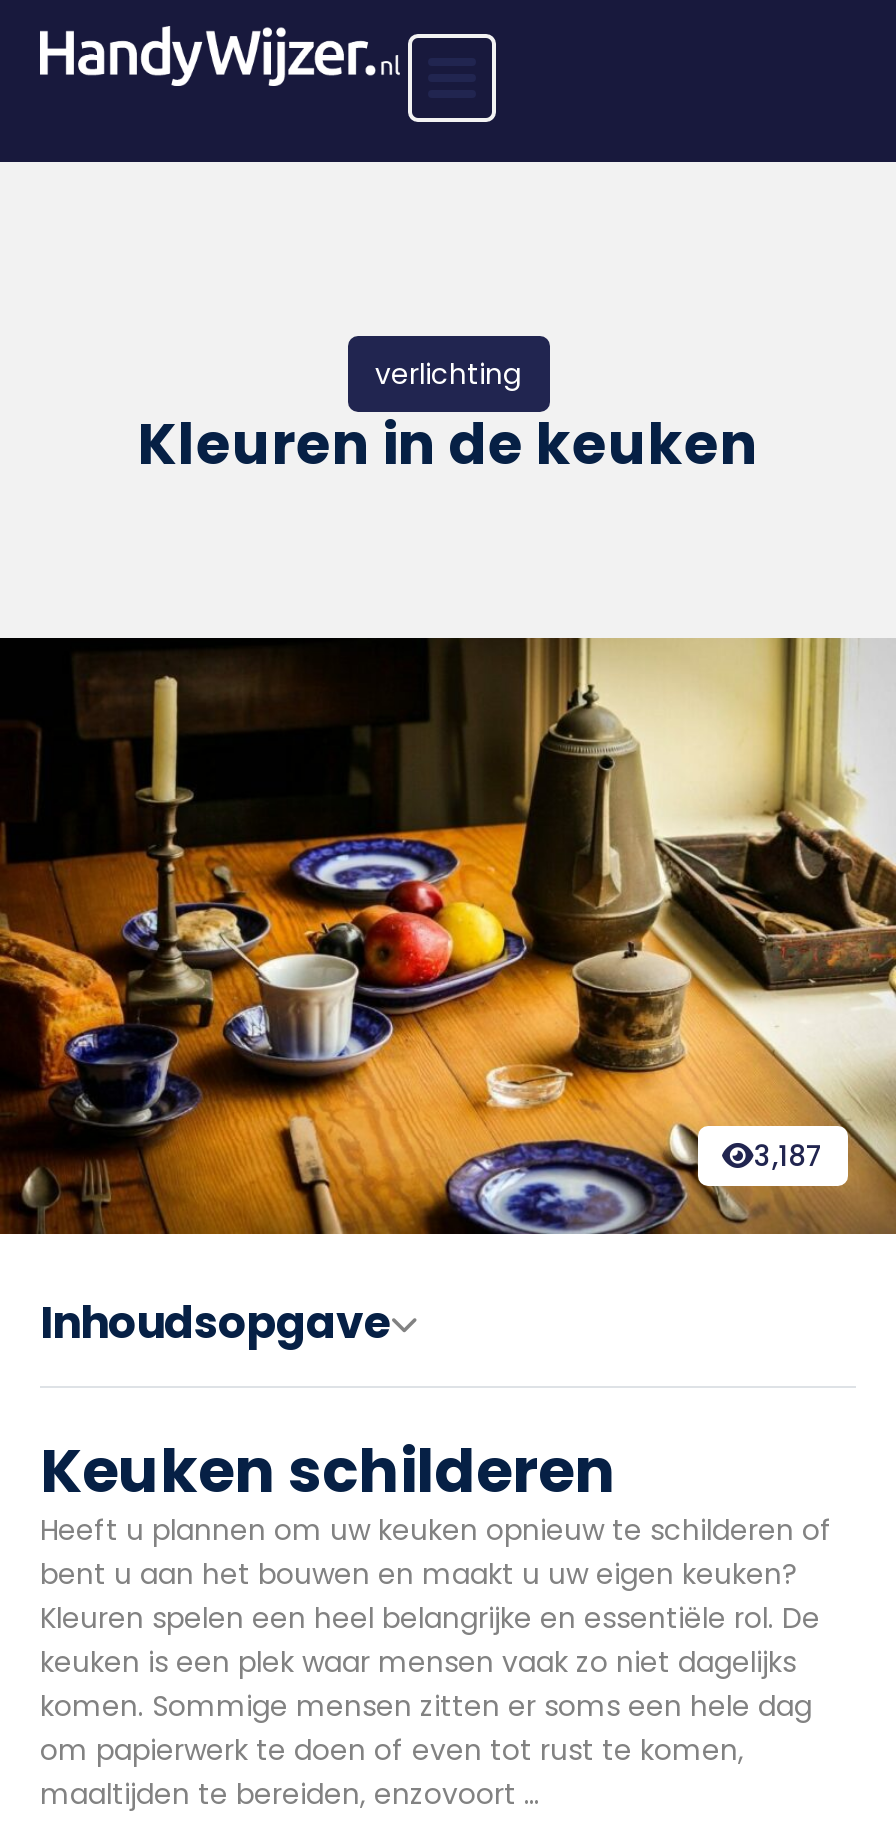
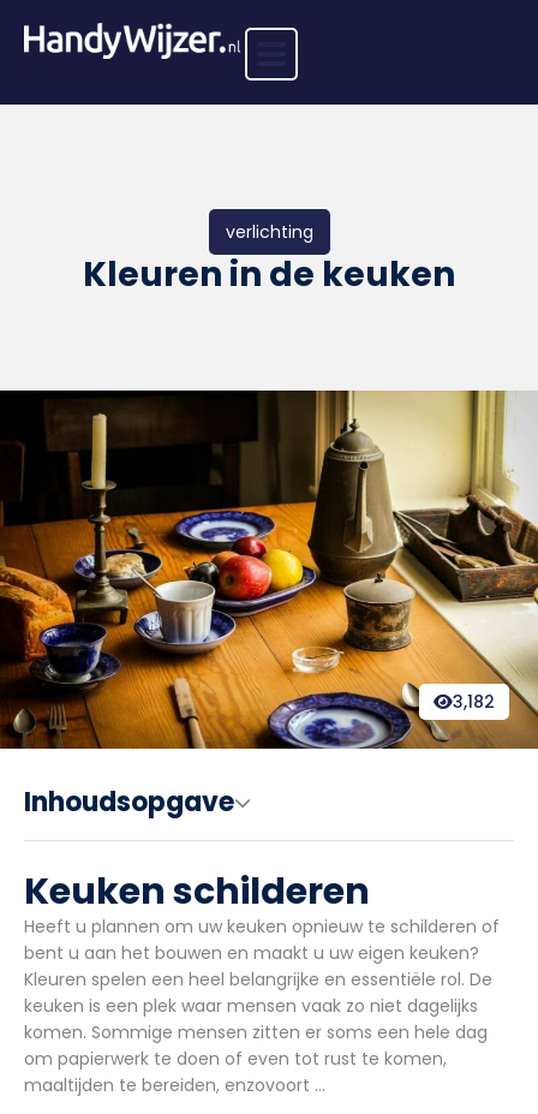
- 3,187
+ 3,182
